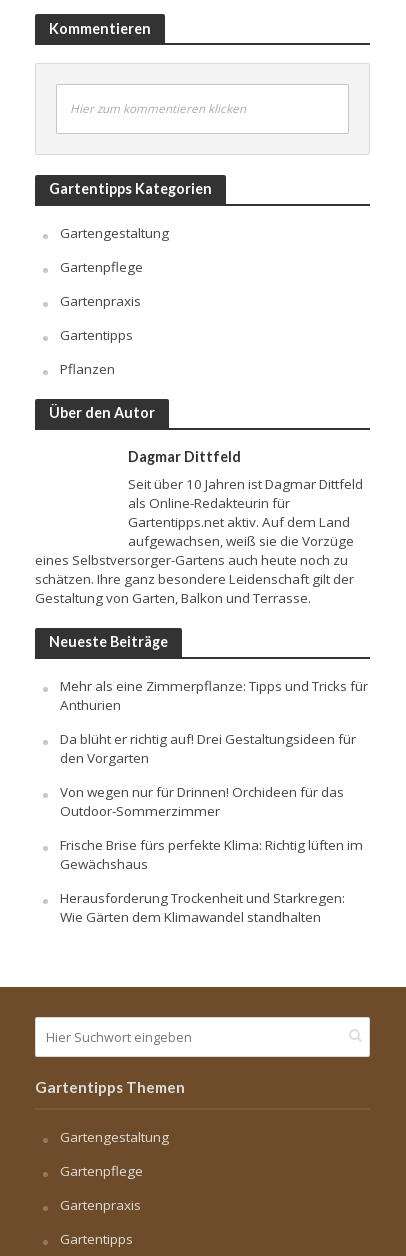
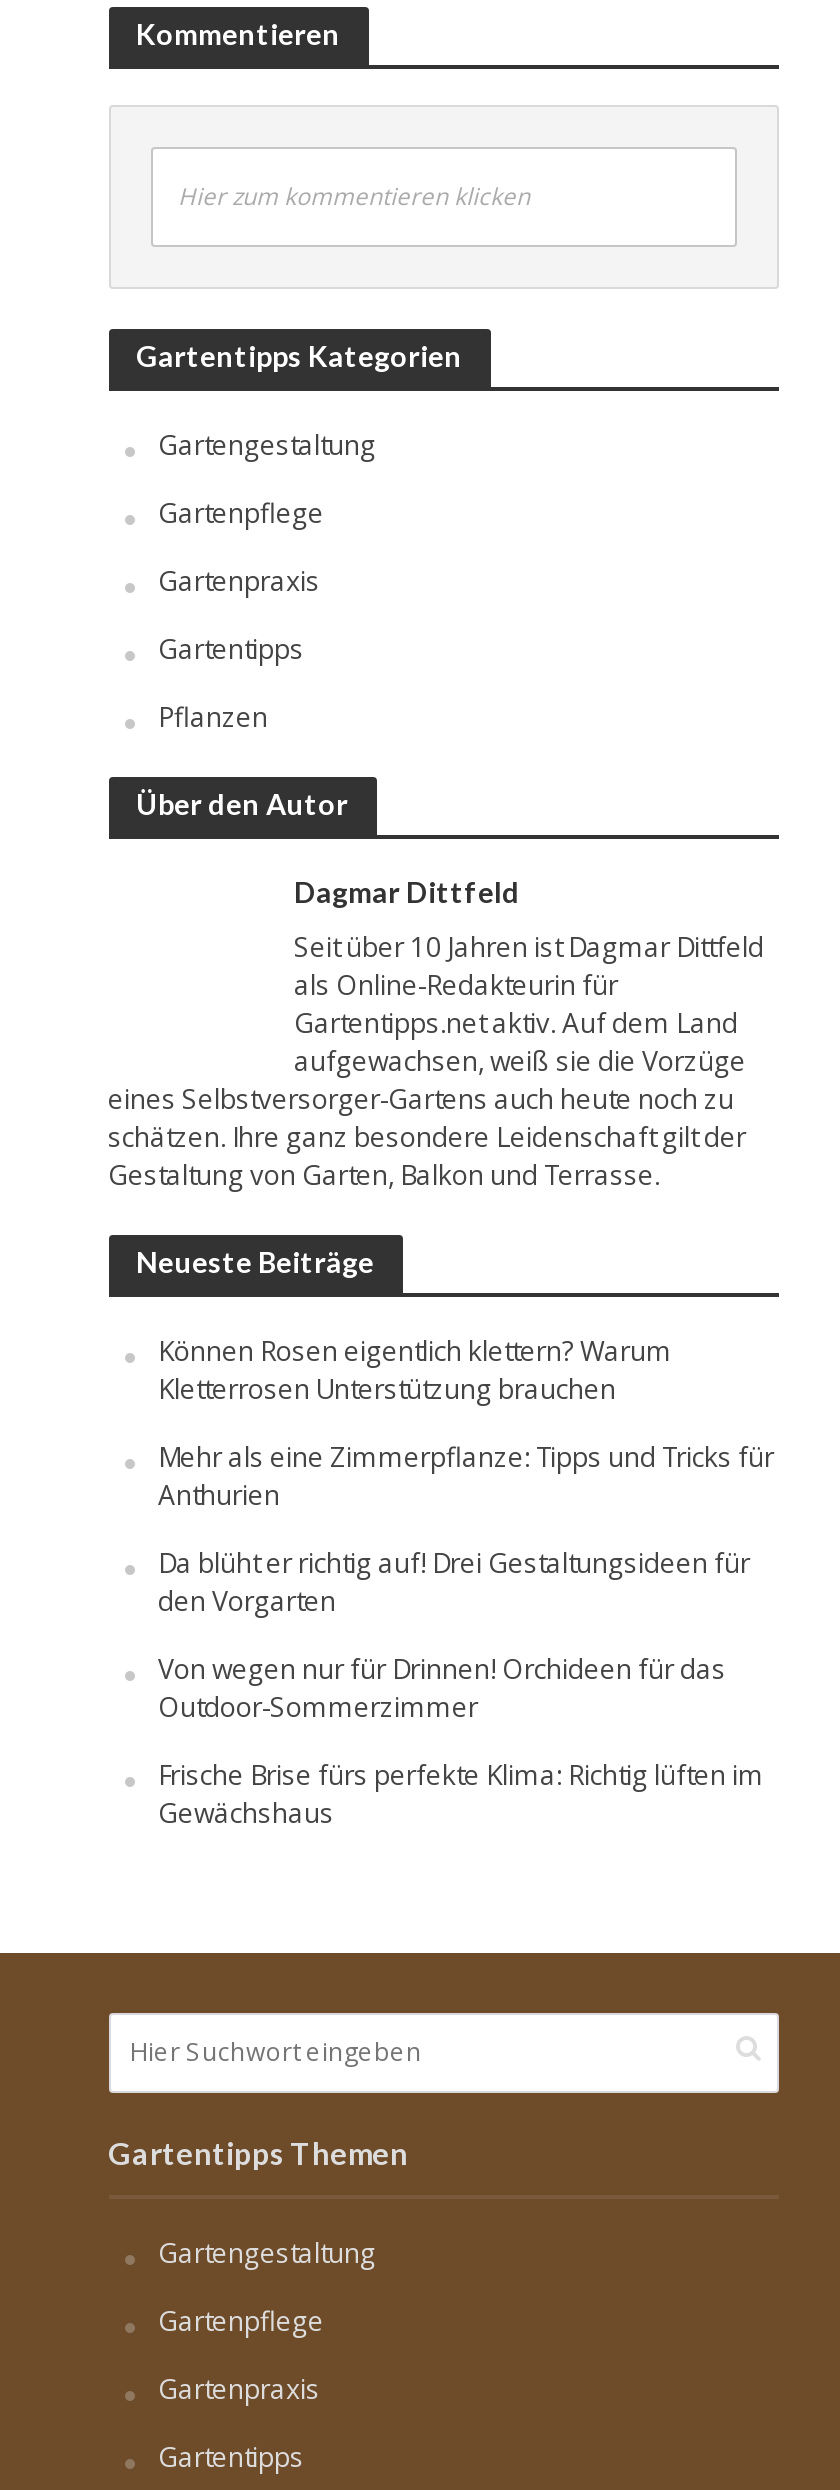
+ Können Rosen eigentlich klettern? Warum
+ Kletterrosen Unterstützung brauchen

moved down: Mehr als eine Zimmerpflanze: Tipps und Tricks für | Anthurien | Da blüht er richtig auf! Drei Gestaltungsideen für | den Vorgarten | Von wegen nur für Drinnen! Orchideen für das | Outdoor-Sommerzimmer | Frische Brise fürs perfekte Klima: Richtig lüften im | Gewächshaus

- Herausforderung Trockenheit und Starkregen:
- Wie Gärten dem Klimawandel standhalten
